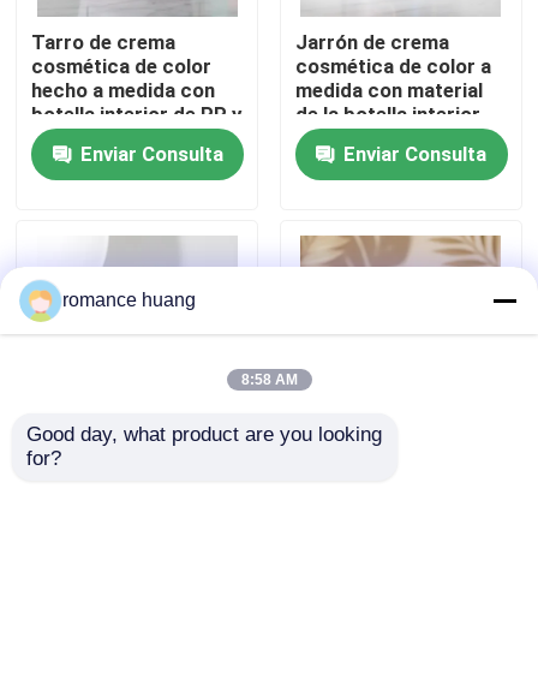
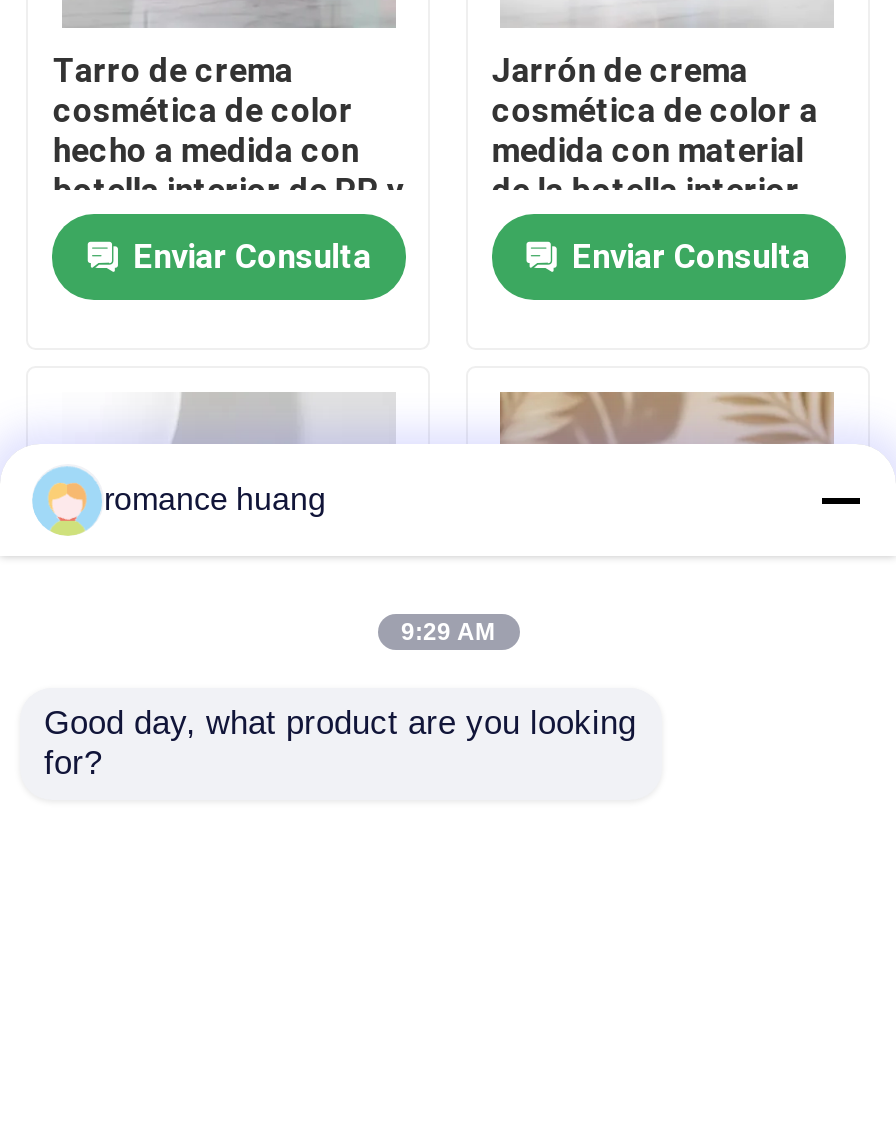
- 8:58 AM
+ 9:29 AM
